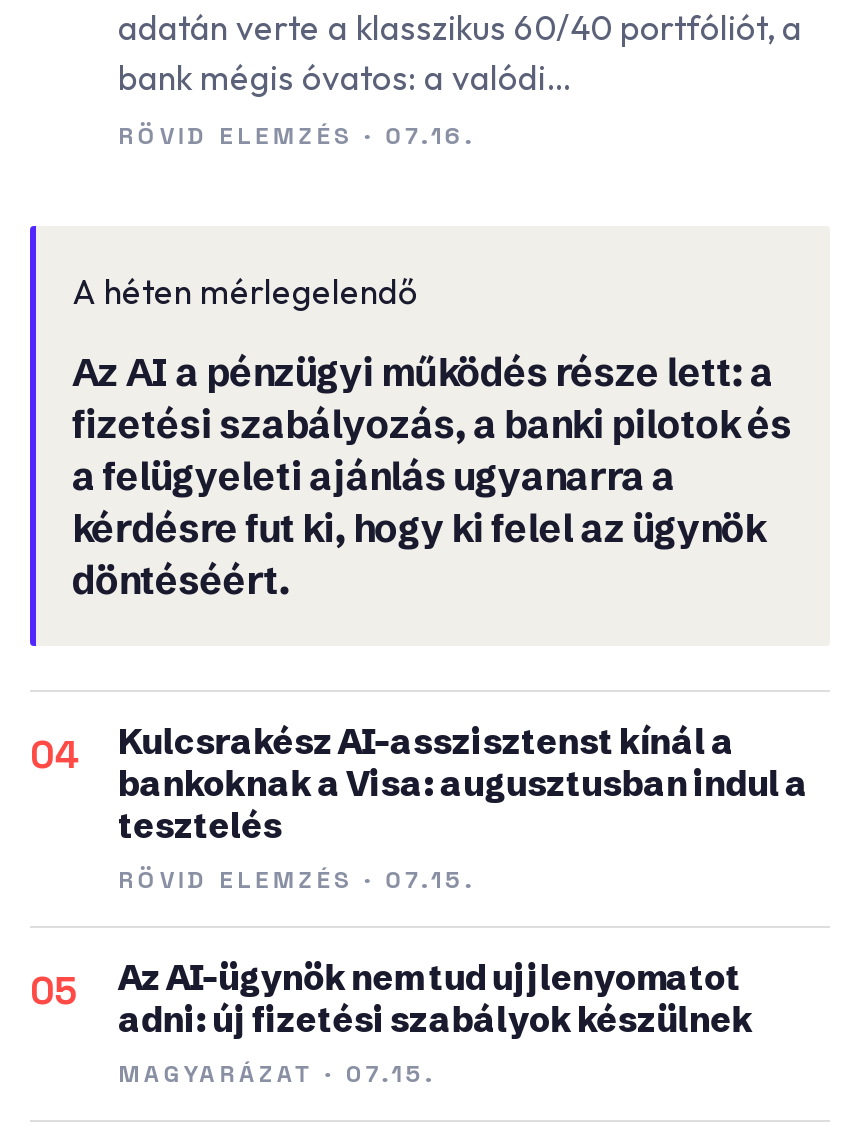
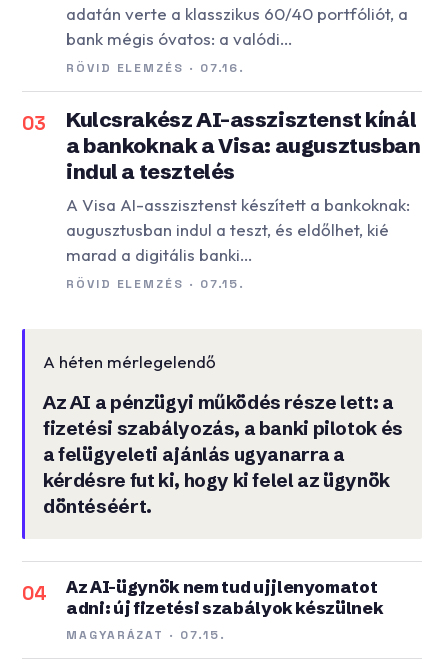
+ 03
+ Kulcsrakész AI-asszisztenst kínál
+ a bankoknak a Visa: augusztusban
+ indul a tesztelés
+ A Visa AI-asszisztenst készített a bankoknak:
+ augusztusban indul a teszt, és eldőlhet, kié
+ marad a digitális banki…

moved down: A héten mérlegelendő | Az AI a pénzügyi működés része lett: a | fizetési szabályozás, a banki pilotok és | a felügyeleti ajánlás ugyanarra a | kérdésre fut ki, hogy ki felel az ügynök | döntéséért. | 04

- Kulcsrakész AI-asszisztenst kínál a
- bankoknak a Visa: augusztusban indul a
- tesztelés
- 05

moved up: RÖVID ELEMZÉS · 07.15.
